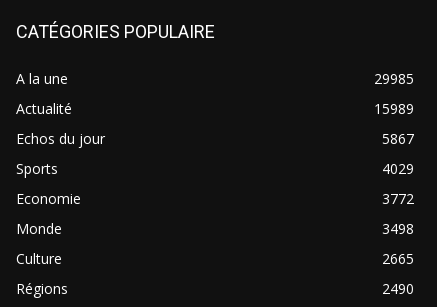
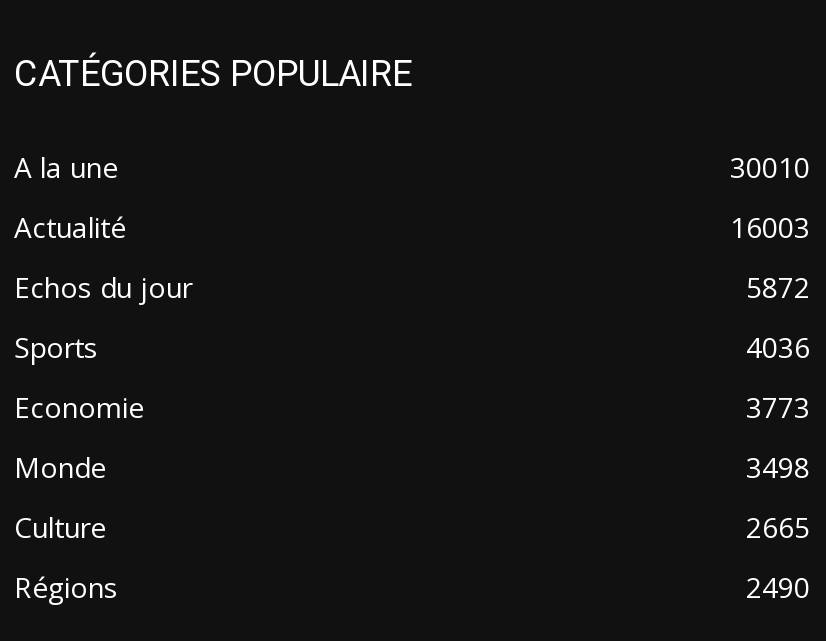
- 29985
+ 30010

- 15989
+ 16003

- 5867
+ 5872

- 4029
+ 4036

- 3772
+ 3773
